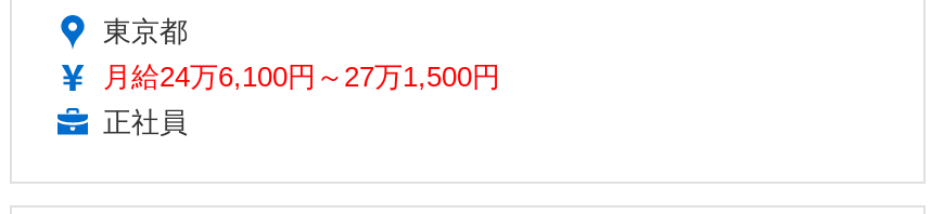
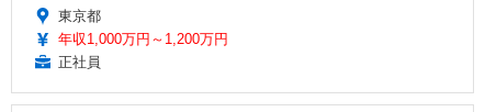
- 月給24万6,100円～27万1,500円
+ 年収1,000万円～1,200万円
